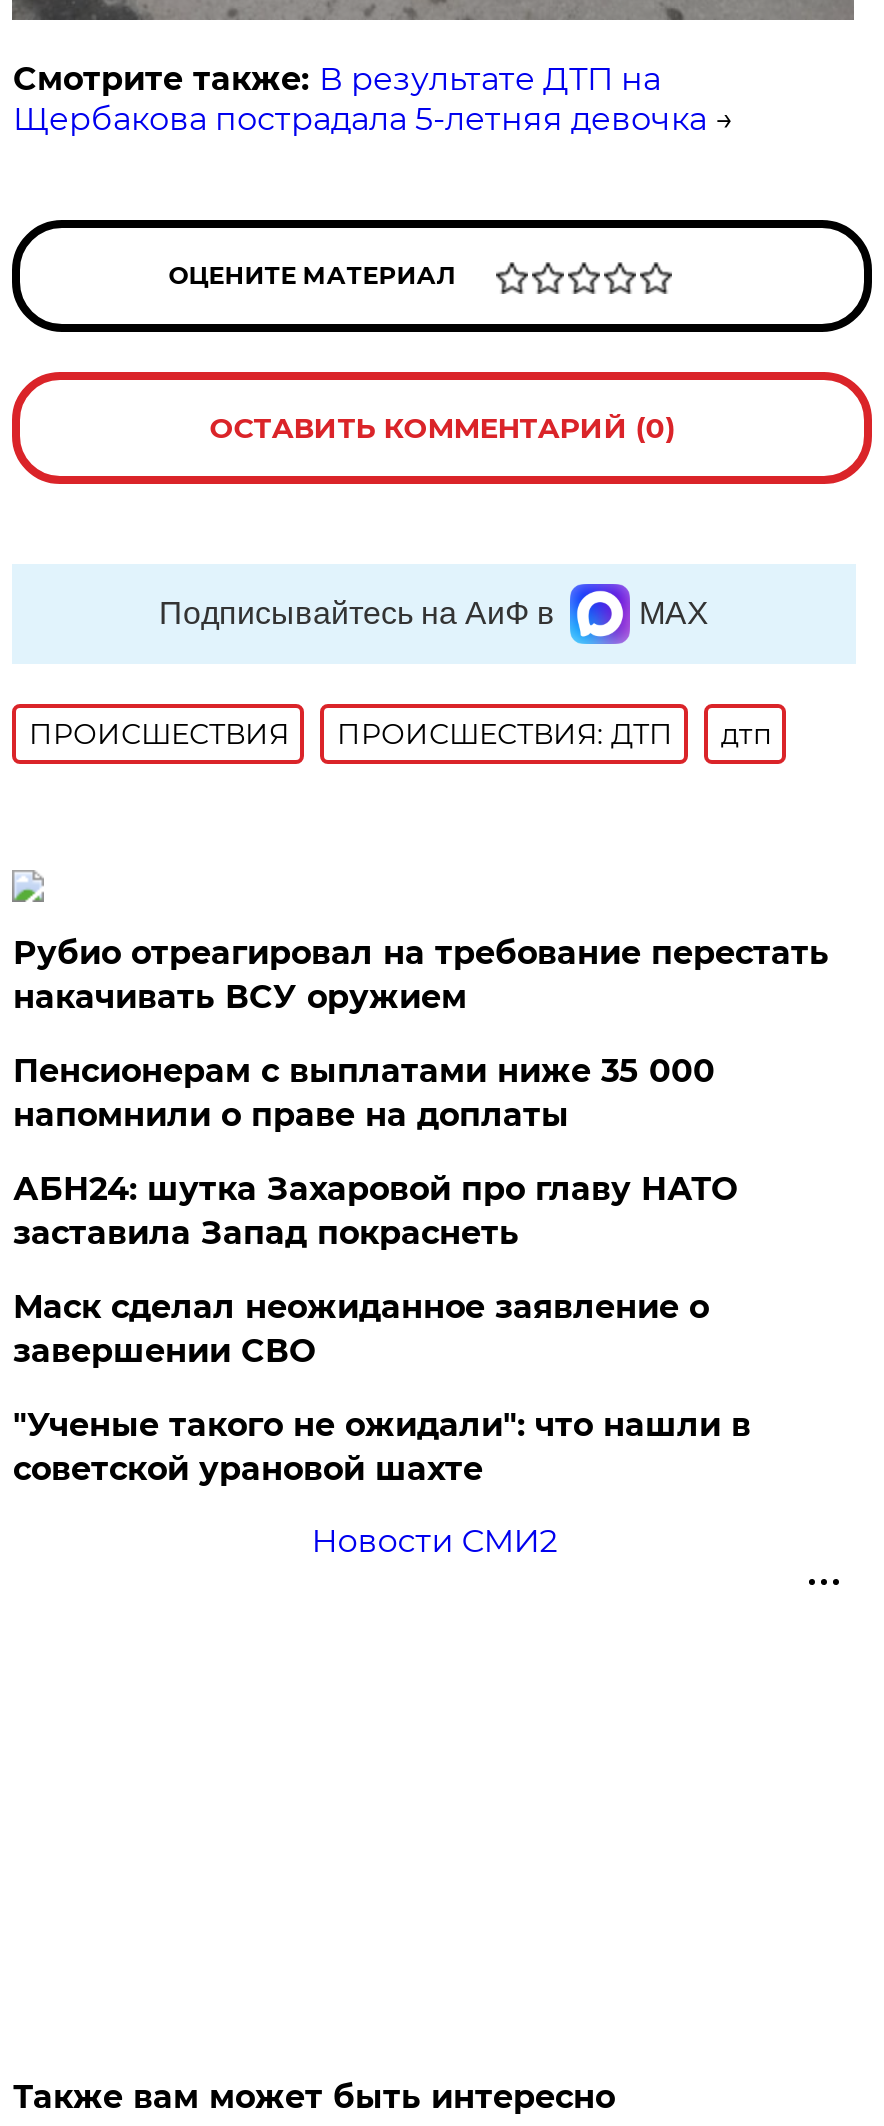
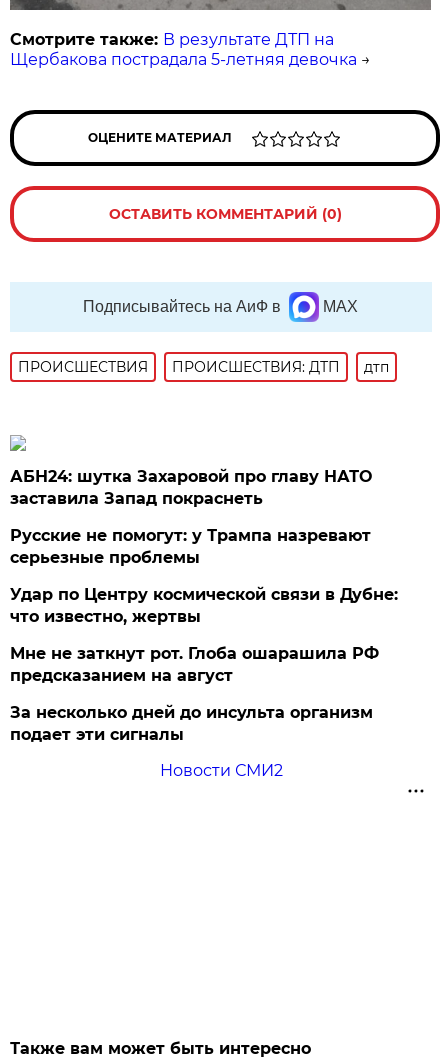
- Рубио отреагировал на требование перестать
- накачивать ВСУ оружием
- Пенсионерам с выплатами ниже 35 000
- напомнили о праве на доплаты

moved up: АБН24: шутка Захаровой про главу НАТО | заставила Запад покраснеть

- Маск сделал неожиданное заявление о
- завершении СВО
- "Ученые такого не ожидали": что нашли в
- советской урановой шахте
+ Русские не помогут: у Трампа назревают
+ серьезные проблемы
+ Удар по Центру космической связи в Дубне:
+ что известно, жертвы
+ Мне не заткнут рот. Глоба ошарашила РФ
+ предсказанием на август
+ За несколько дней до инсульта организм
+ подает эти сигналы
